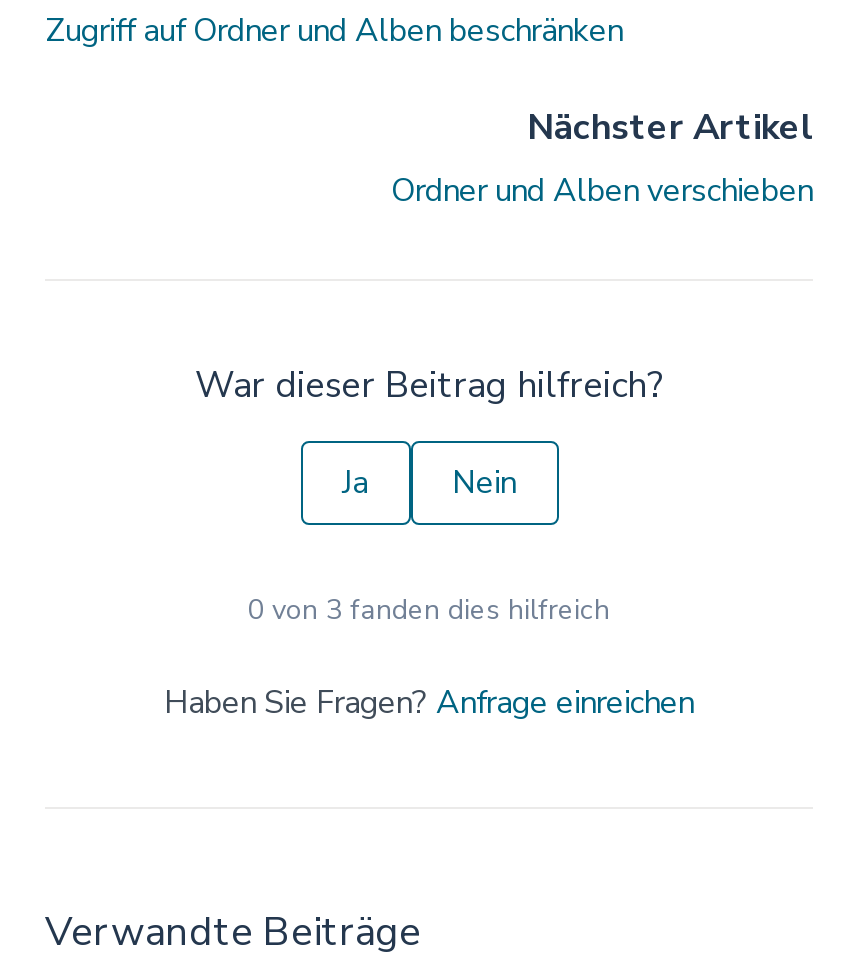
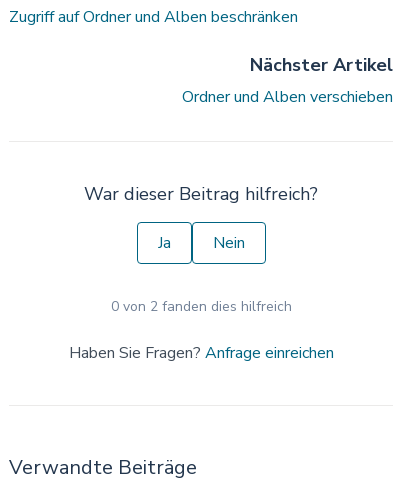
- 0 von 3 fanden dies hilfreich
+ 0 von 2 fanden dies hilfreich
